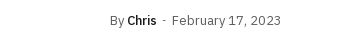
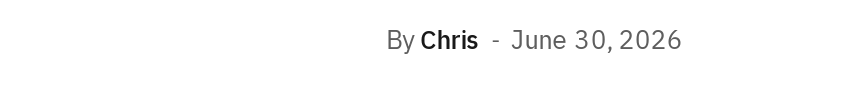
- By Chris February 17, 2023
+ By Chris June 30, 2026
